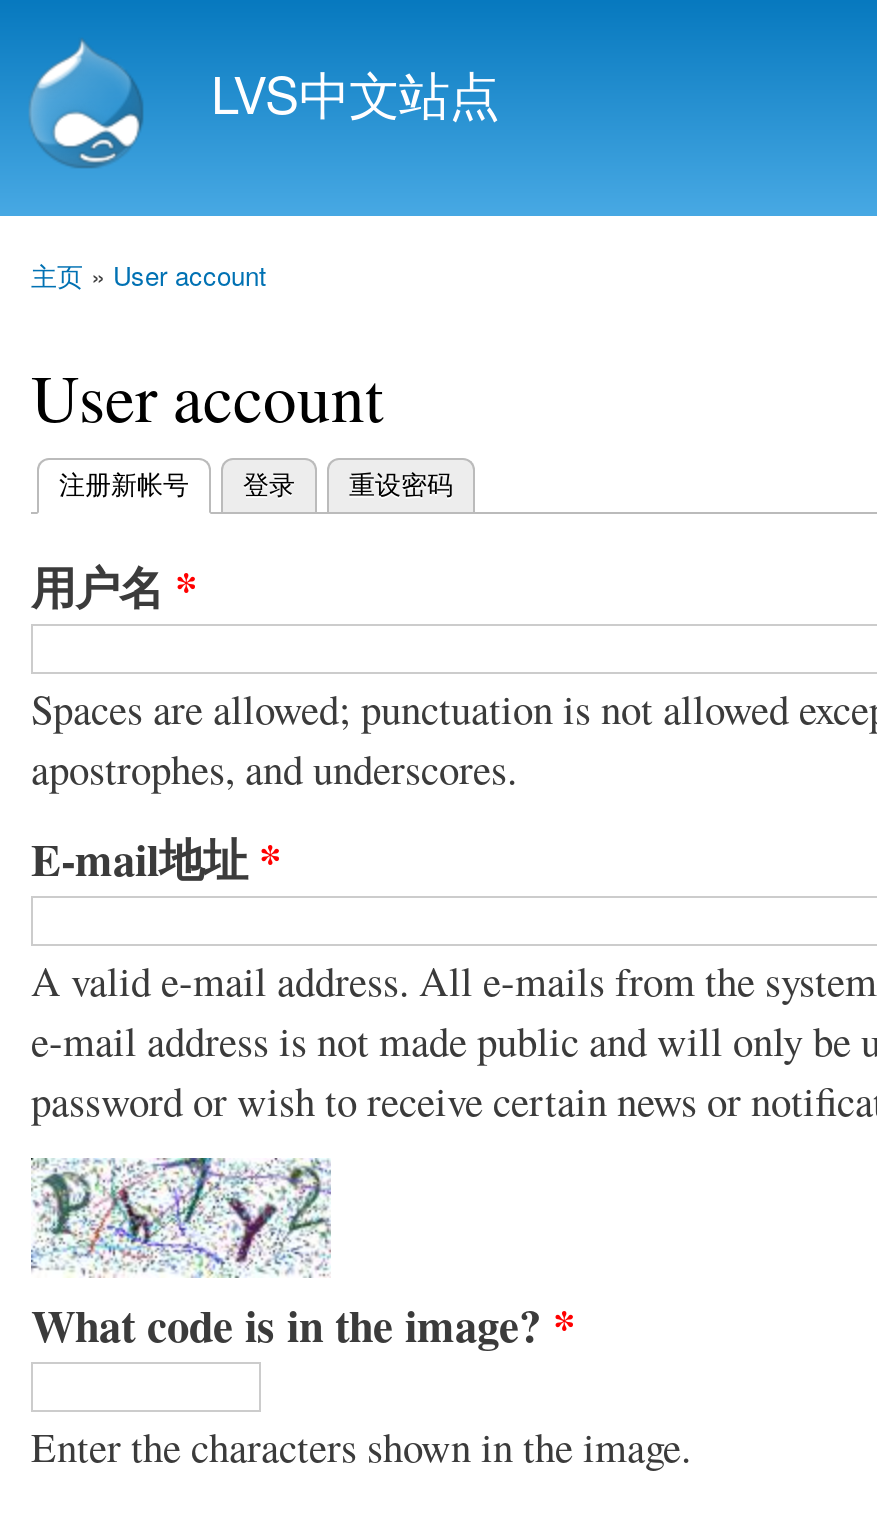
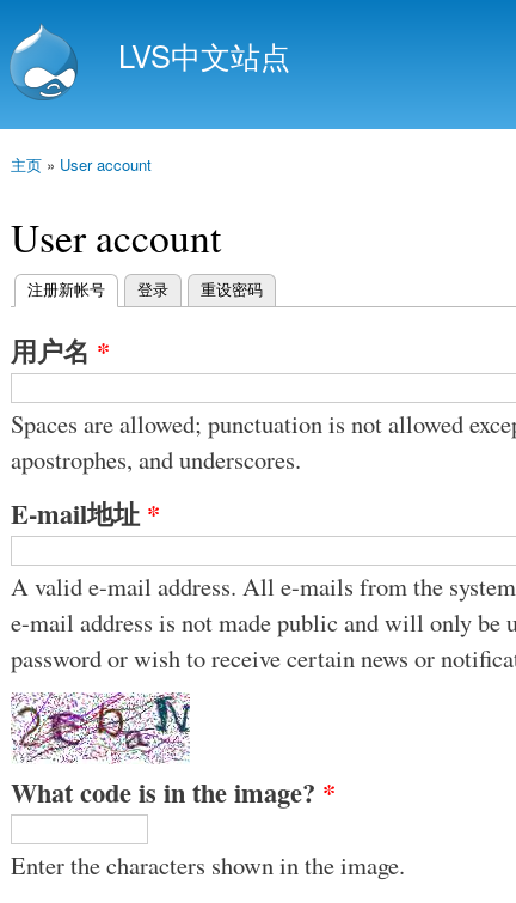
- [image]
+ [image]
